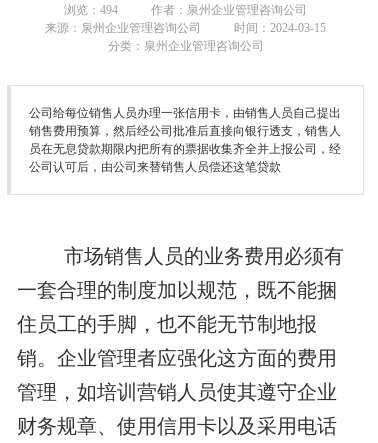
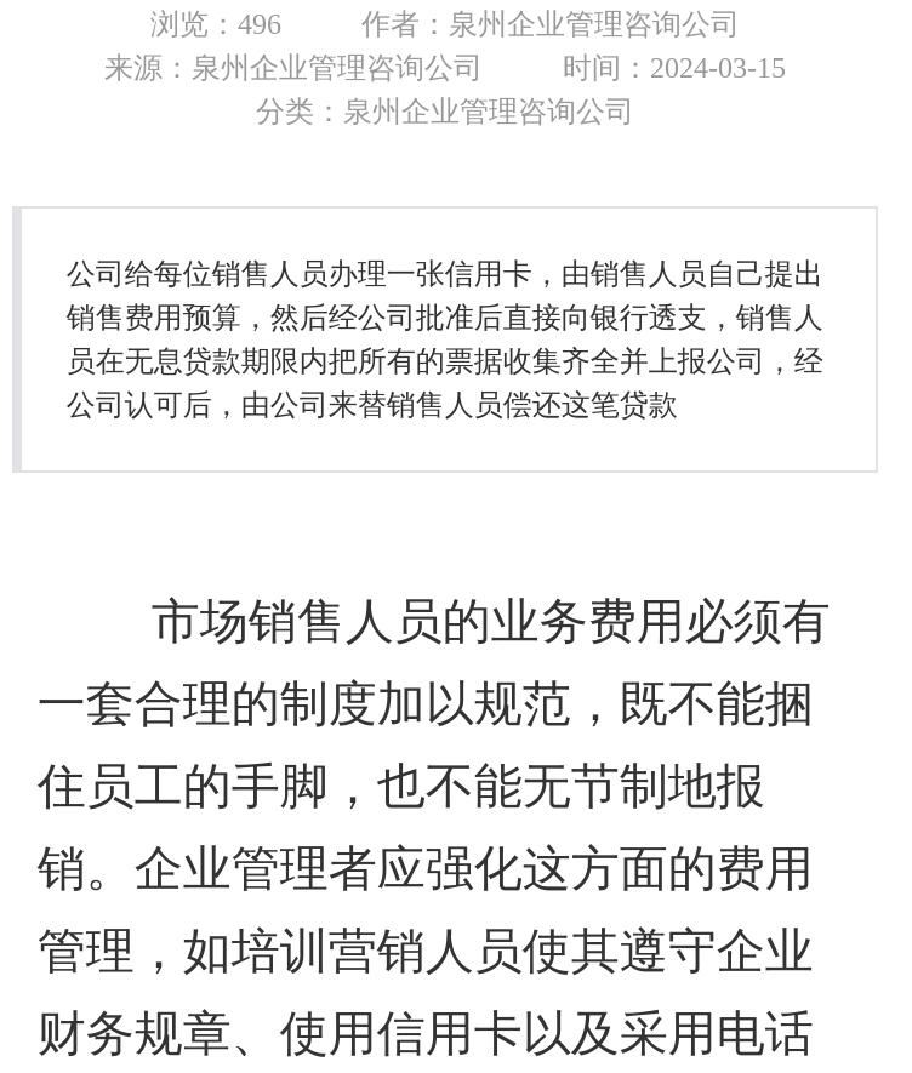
- 浏览：494
+ 浏览：496
